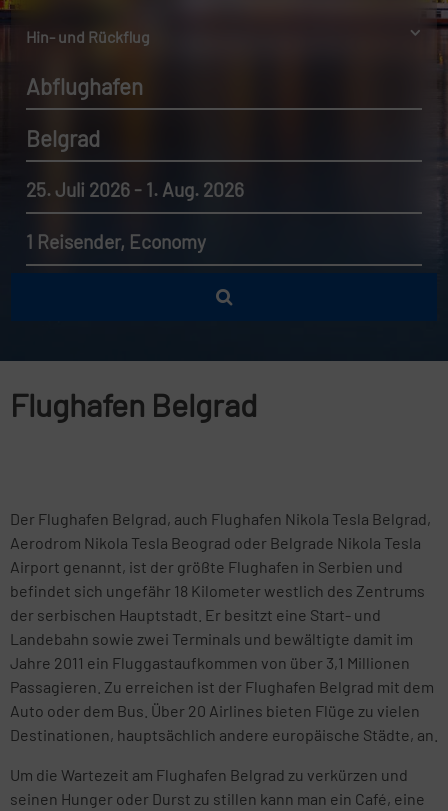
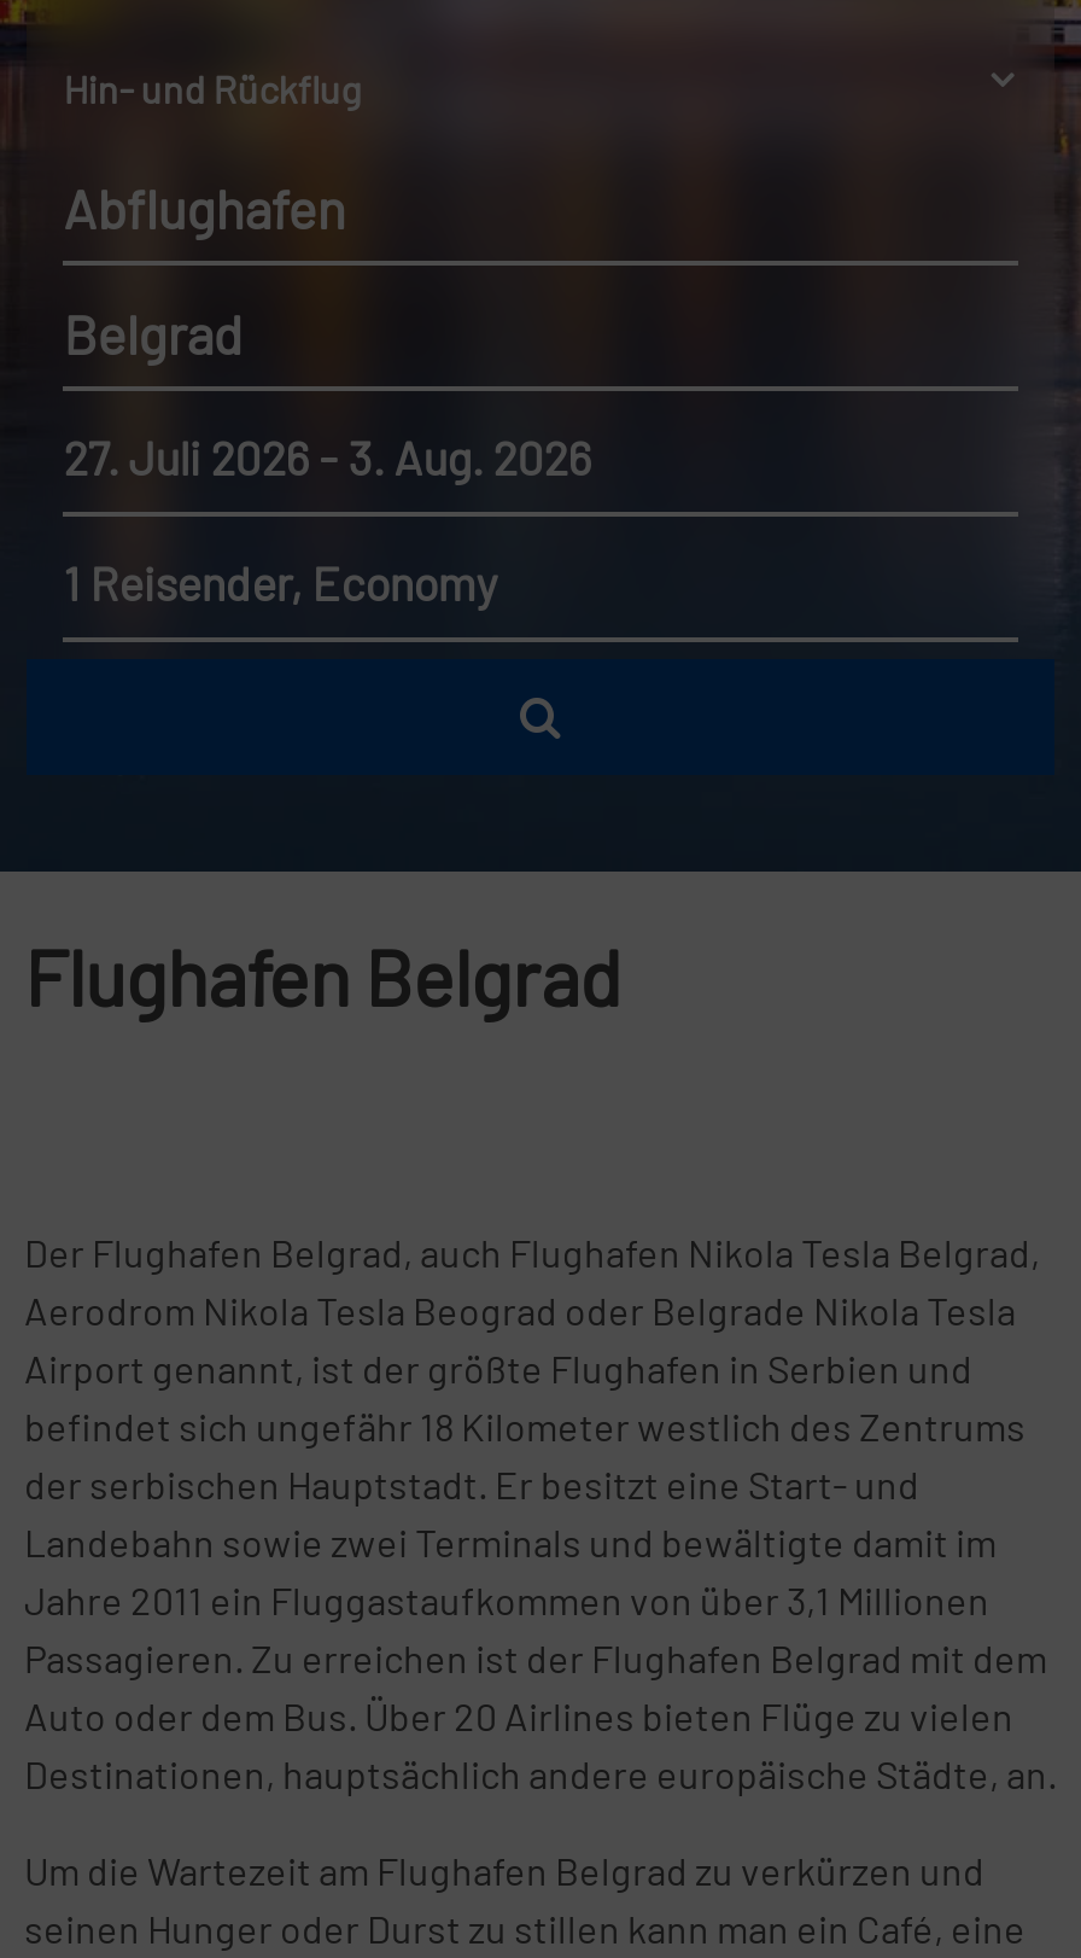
- 25. Juli 2026 - 1. Aug. 2026
+ 27. Juli 2026 - 3. Aug. 2026
